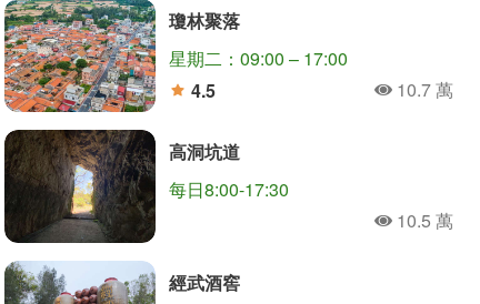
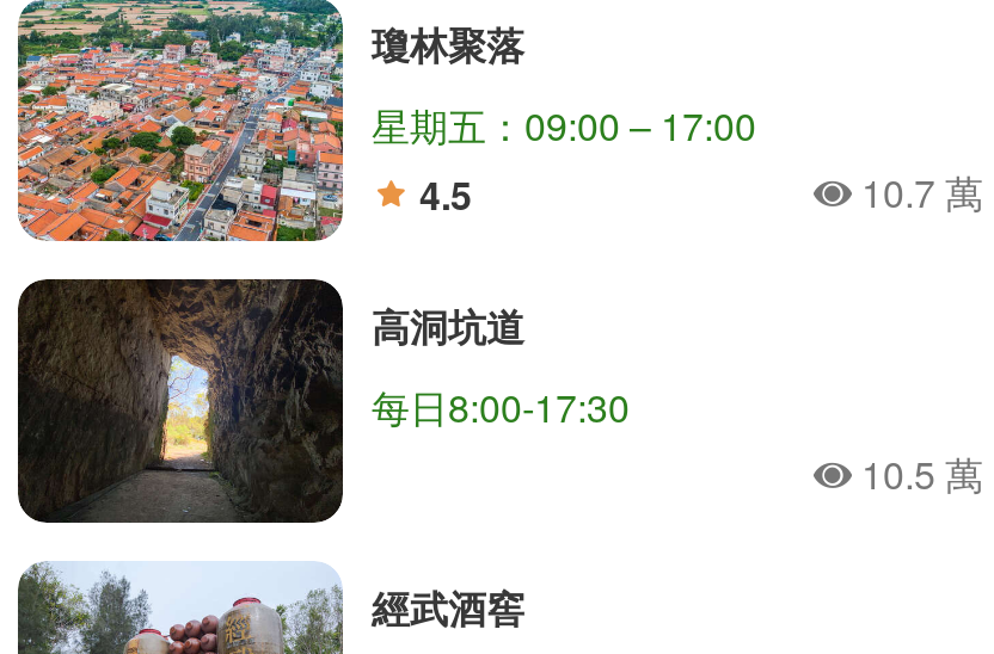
- 星期二：09:00 – 17:00
+ 星期五：09:00 – 17:00
